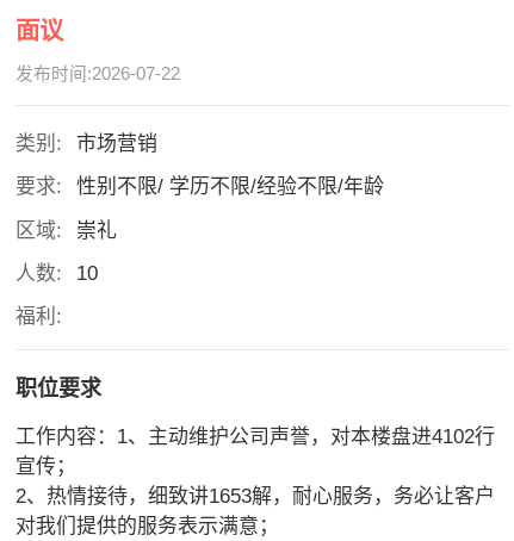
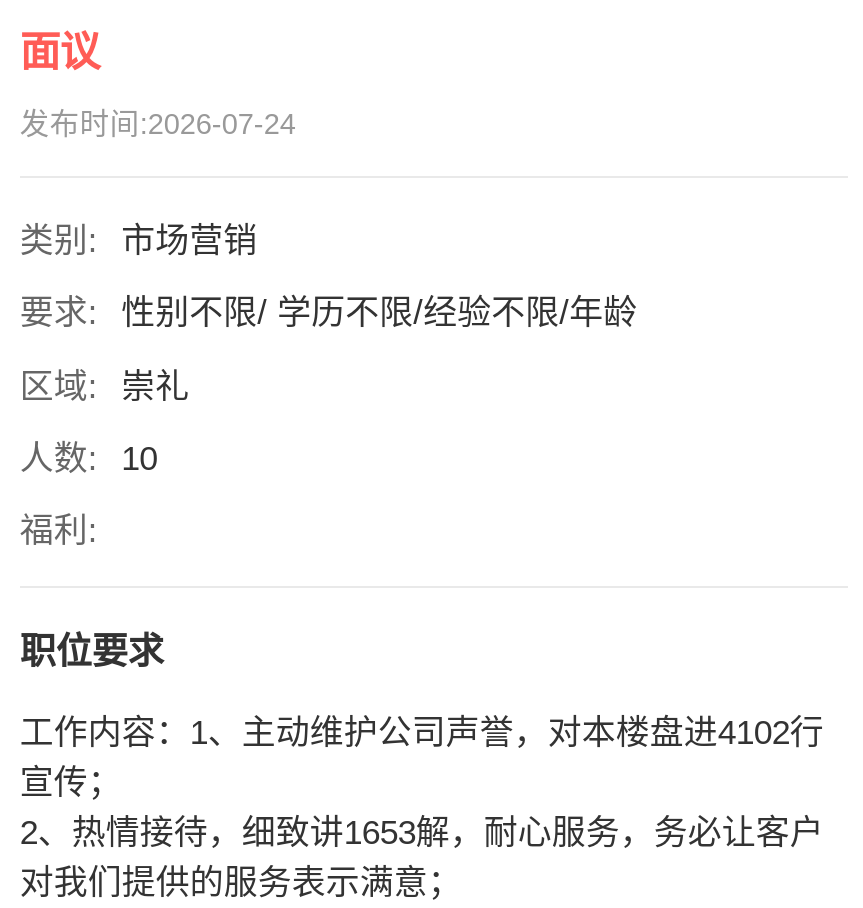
- 发布时间:2026-07-22
+ 发布时间:2026-07-24
